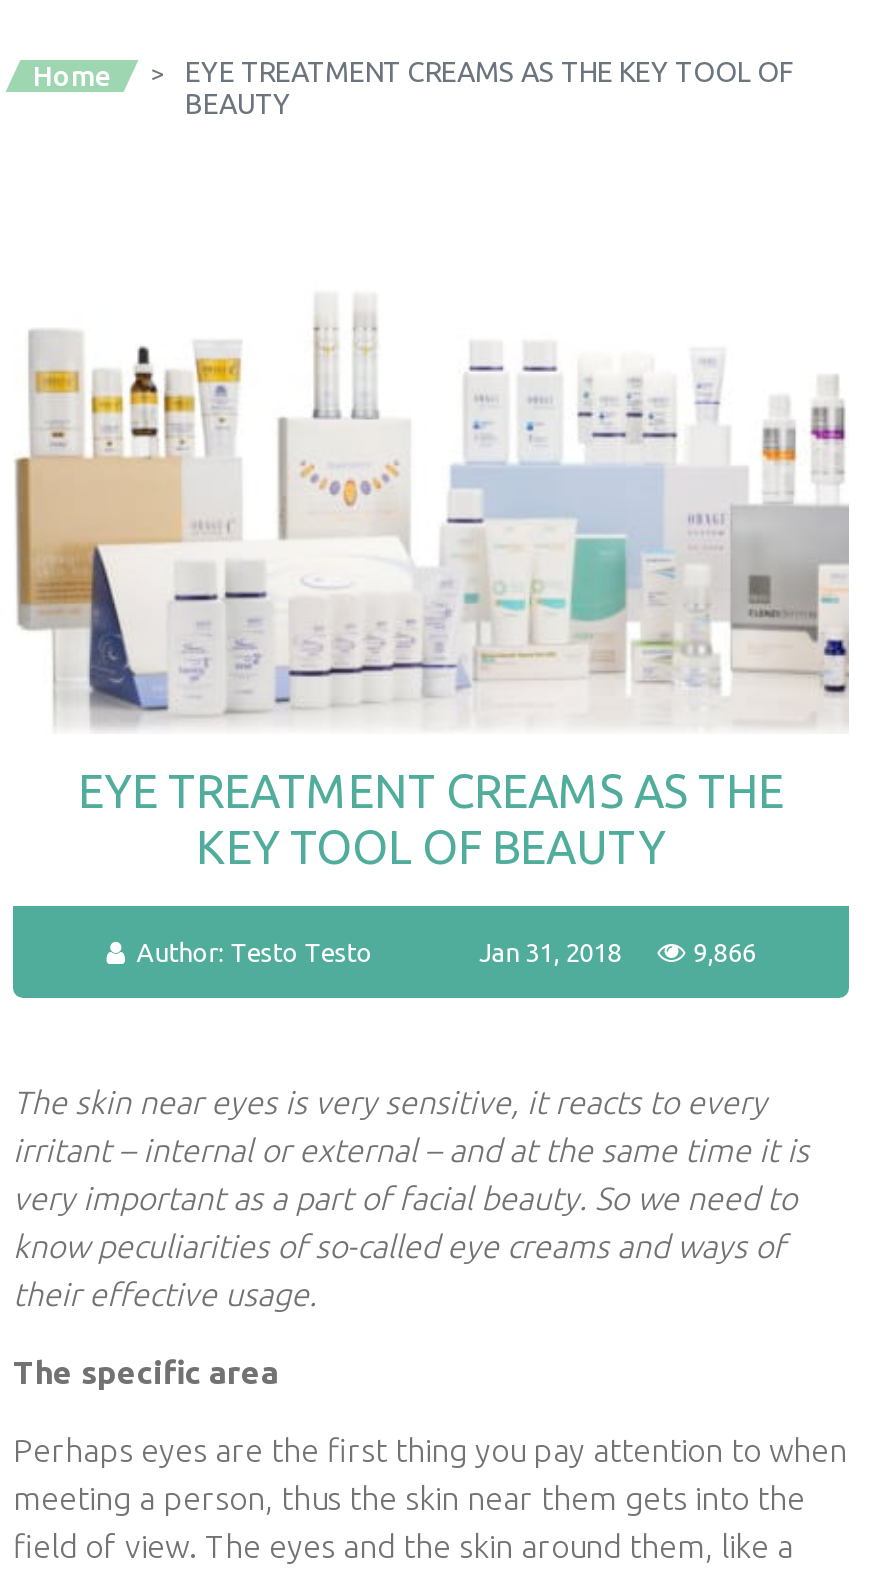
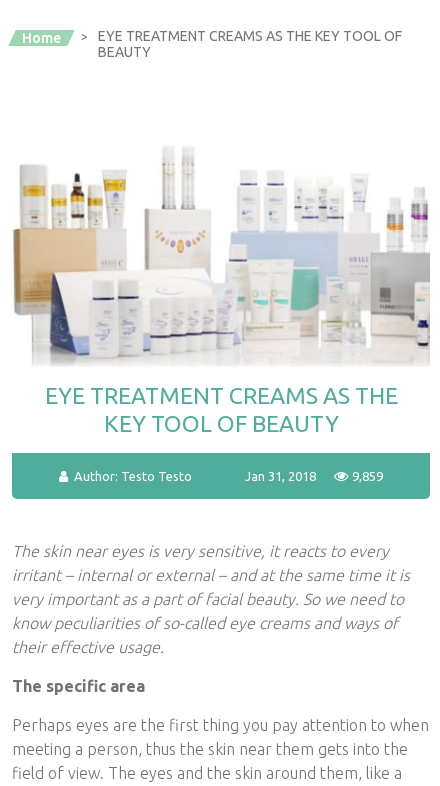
- 9,866
+ 9,859
